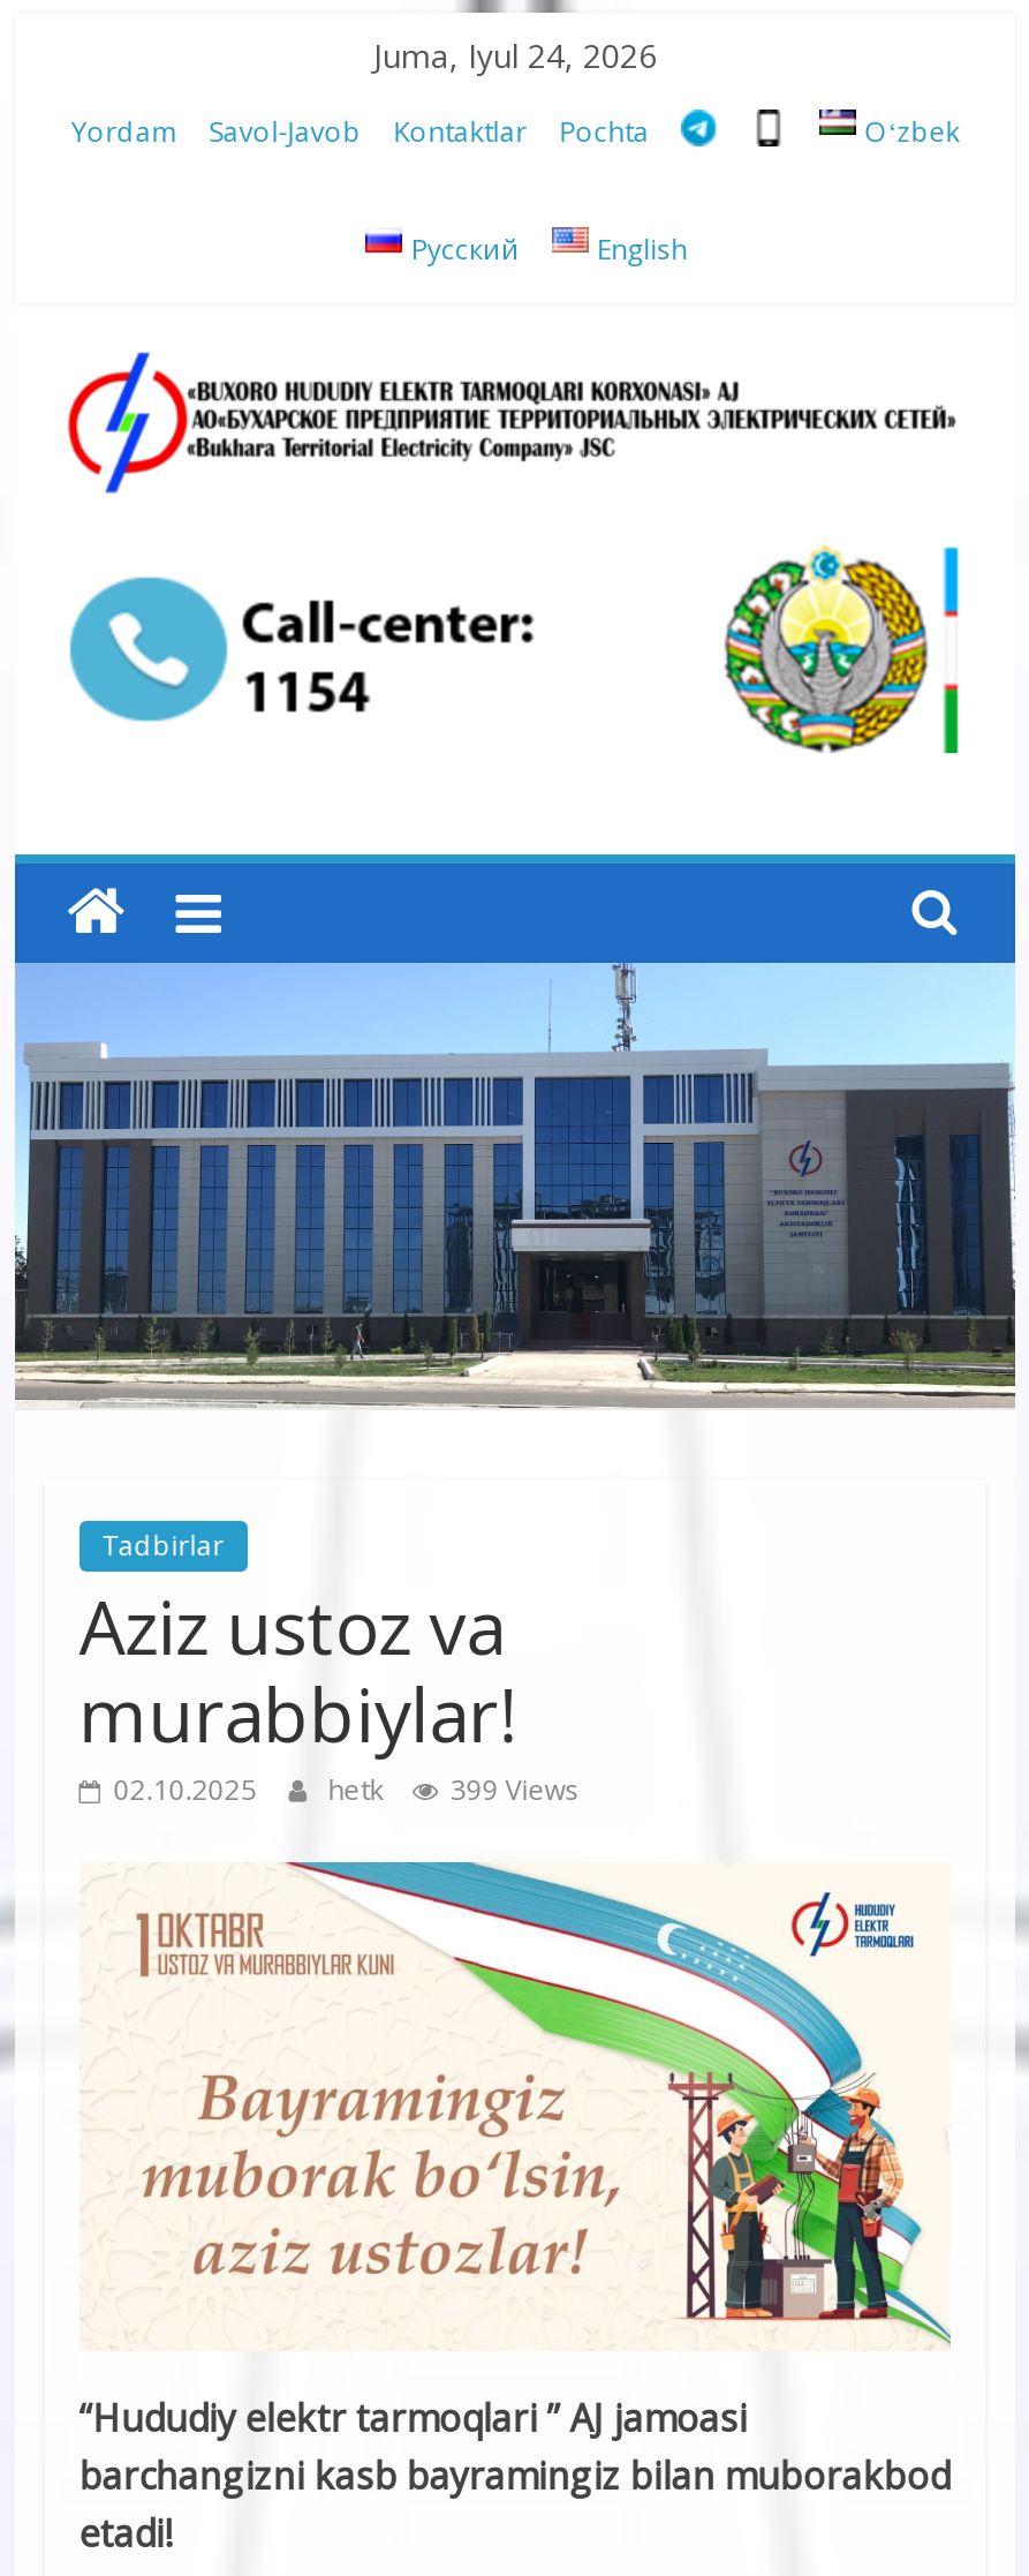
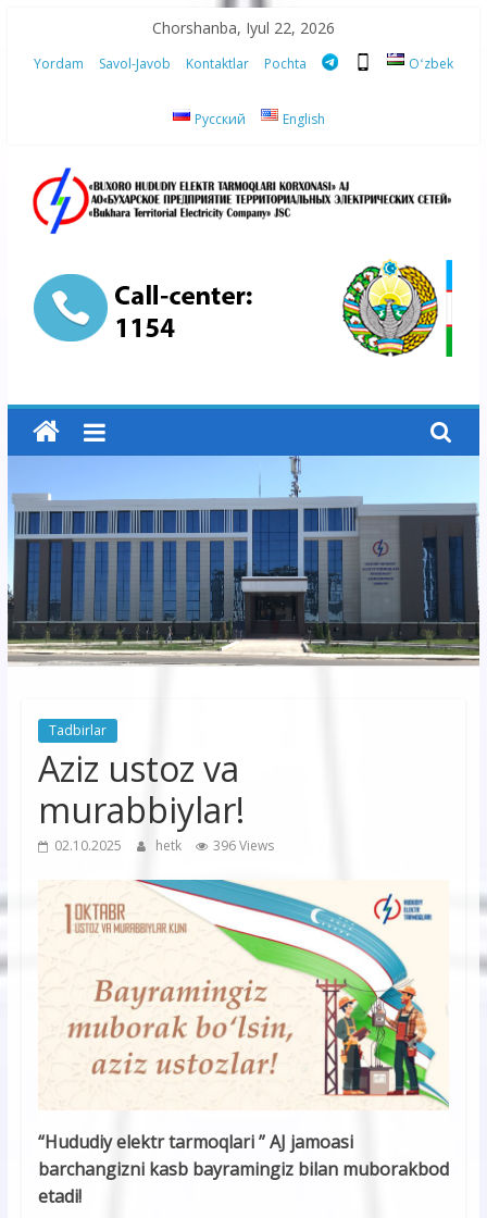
- Juma, Iyul 24, 2026
+ Chorshanba, Iyul 22, 2026

- 02.10.2025 hetk 399 Views
+ 02.10.2025 hetk 396 Views
